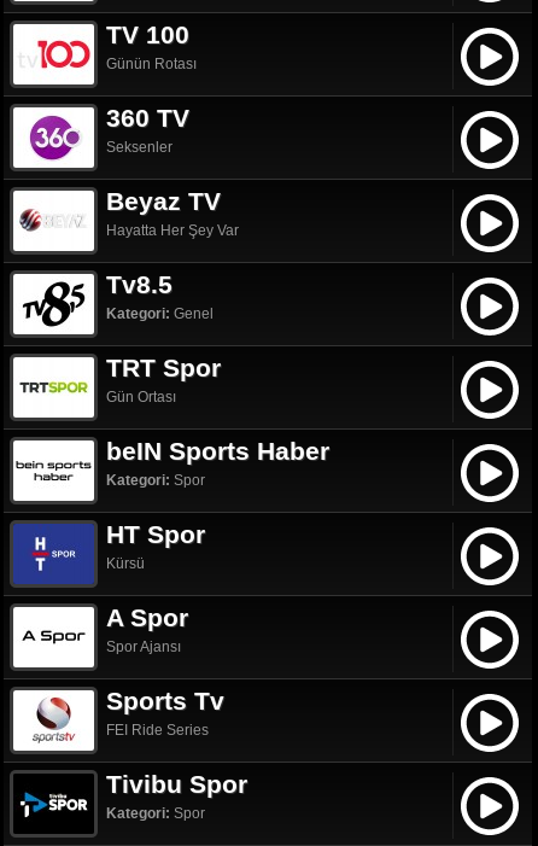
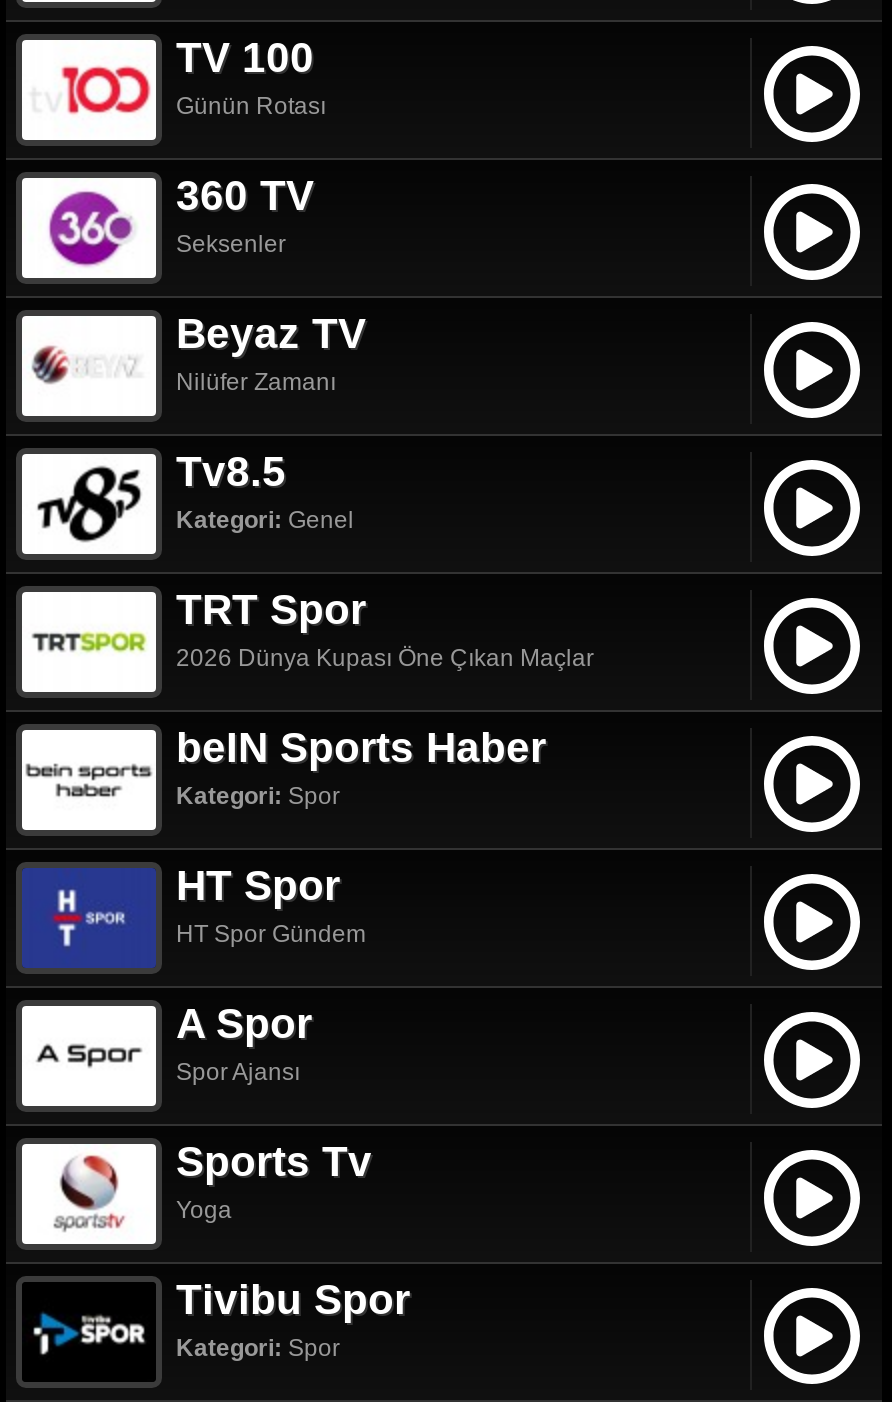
- Hayatta Her Şey Var
+ Nilüfer Zamanı

- Gün Ortası
+ 2026 Dünya Kupası Öne Çıkan Maçlar

- Kürsü
+ HT Spor Gündem

- FEI Ride Series
+ Yoga
